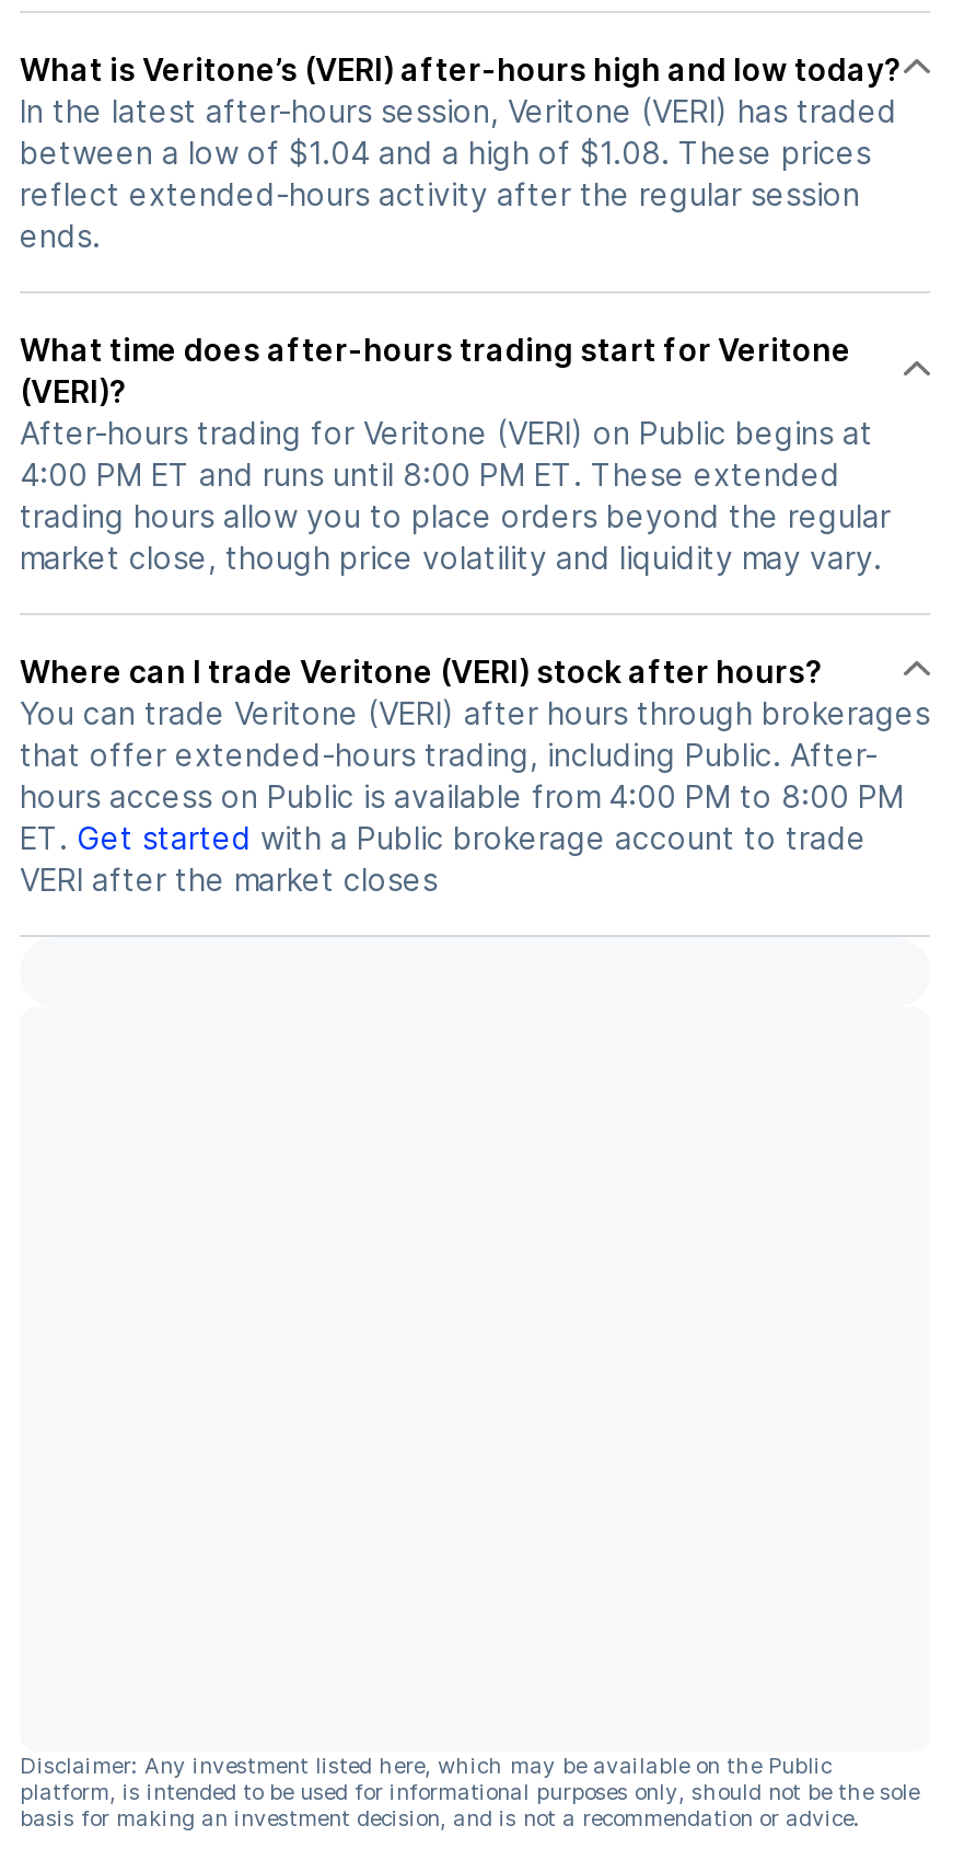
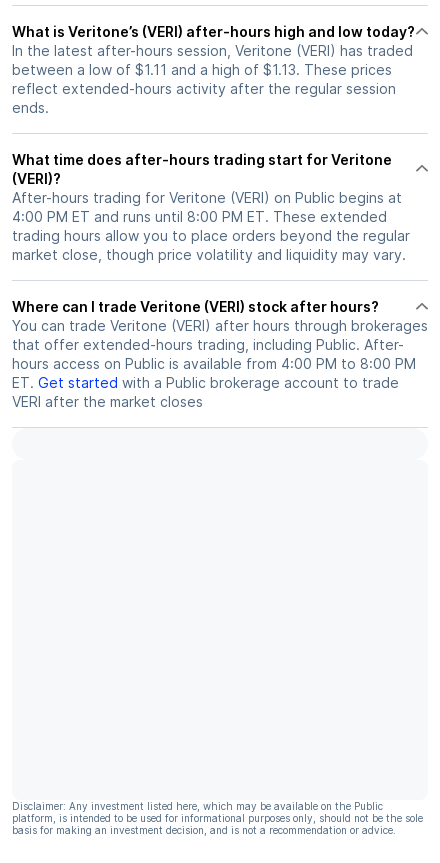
- between a low of $1.04 and a high of $1.08. These prices
+ between a low of $1.11 and a high of $1.13. These prices
